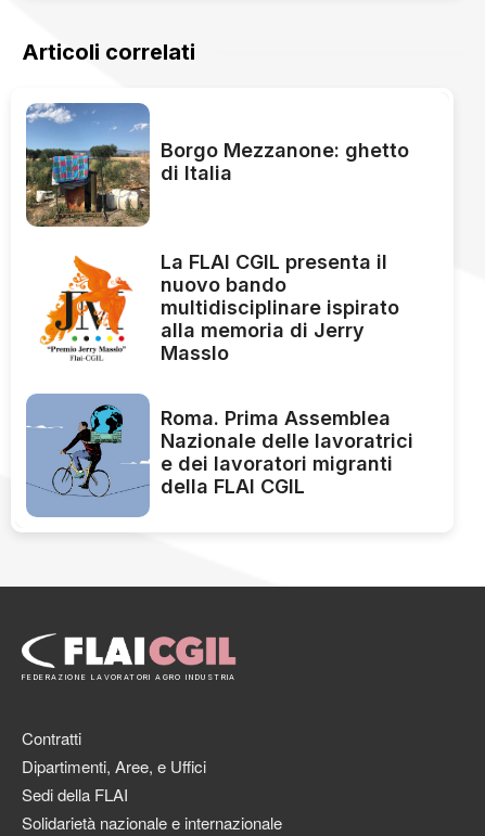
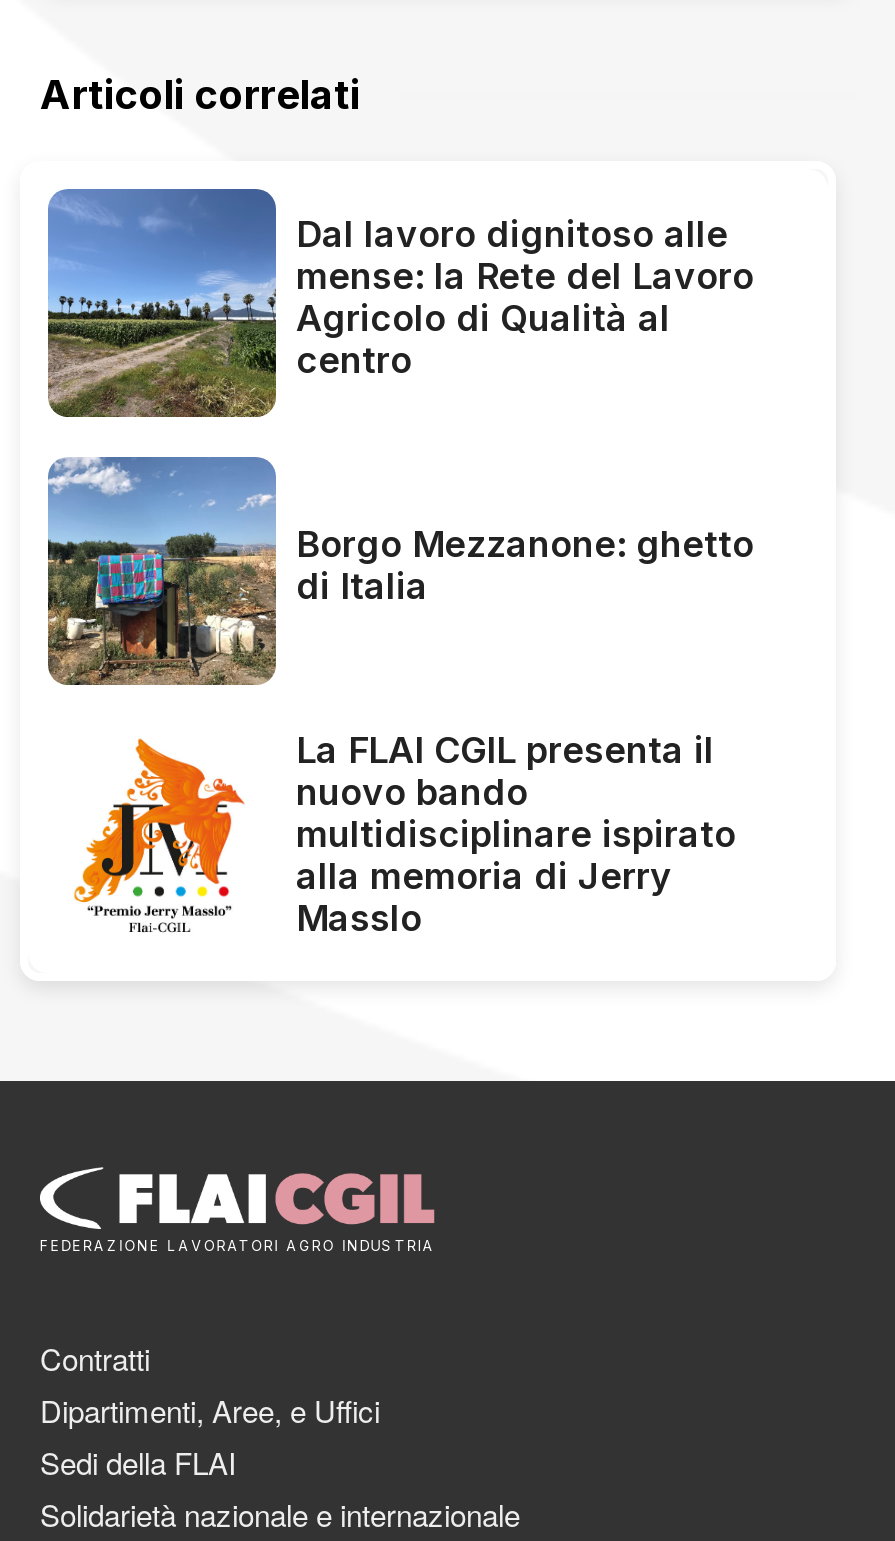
+ [image]
+ Dal lavoro dignitoso alle
+ mense: la Rete del Lavoro
+ Agricolo di Qualità al
+ centro

moved down: [image] | Borgo Mezzanone: ghetto | di Italia | La FLAI CGIL presenta il | nuovo bando | multidisciplinare ispirato | alla memoria di Jerry | Masslo

- [image]
- Roma. Prima Assemblea
- Nazionale delle lavoratrici
- e dei lavoratori migranti
- della FLAI CGIL
